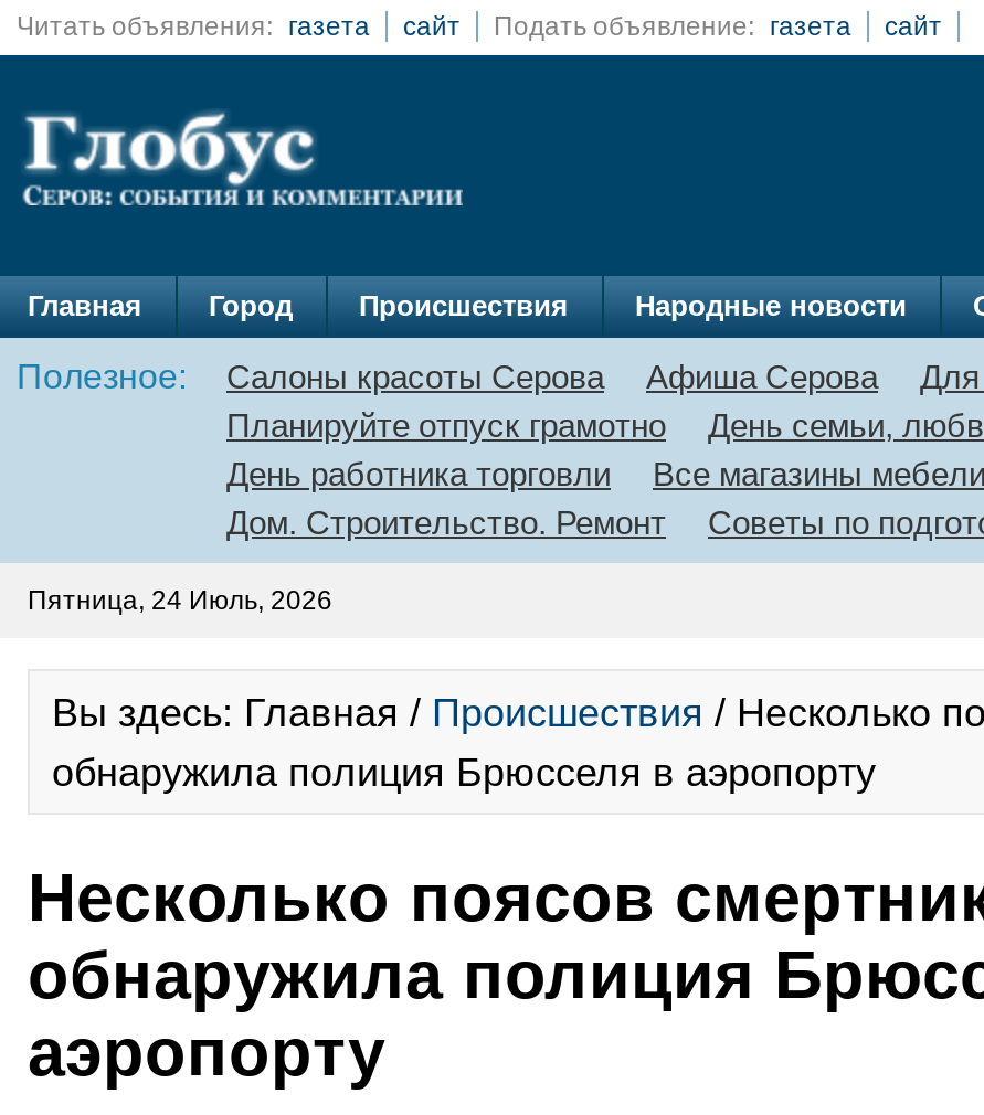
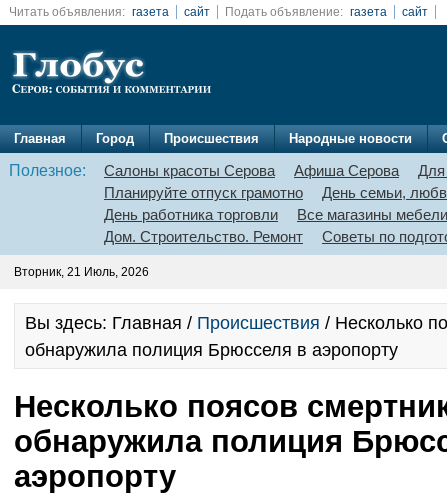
- Пятница, 24 Июль, 2026
+ Вторник, 21 Июль, 2026
